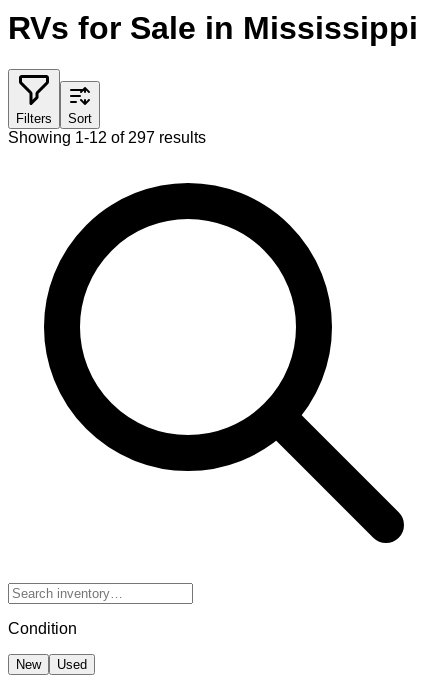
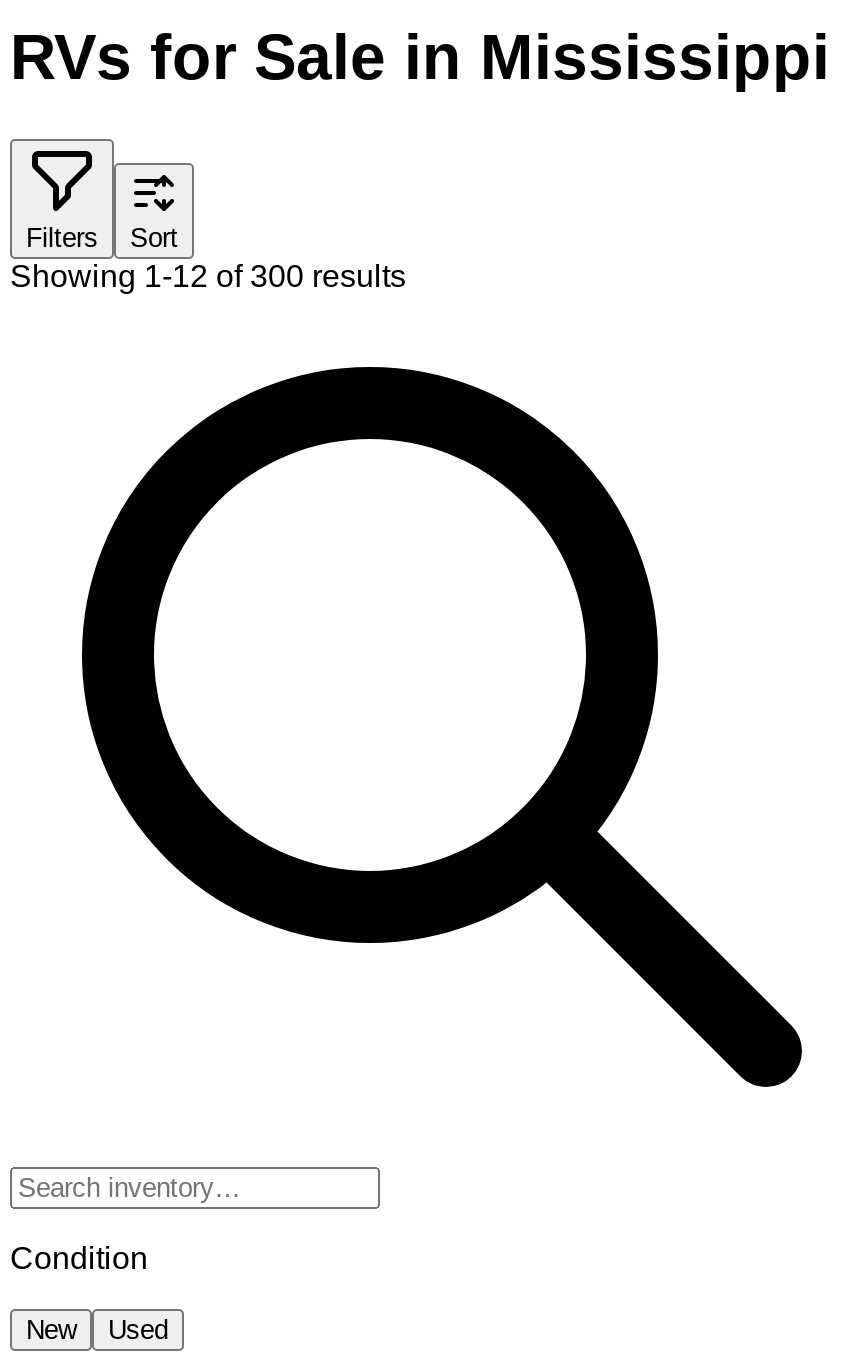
- Showing 1-12 of 297 results
+ Showing 1-12 of 300 results
